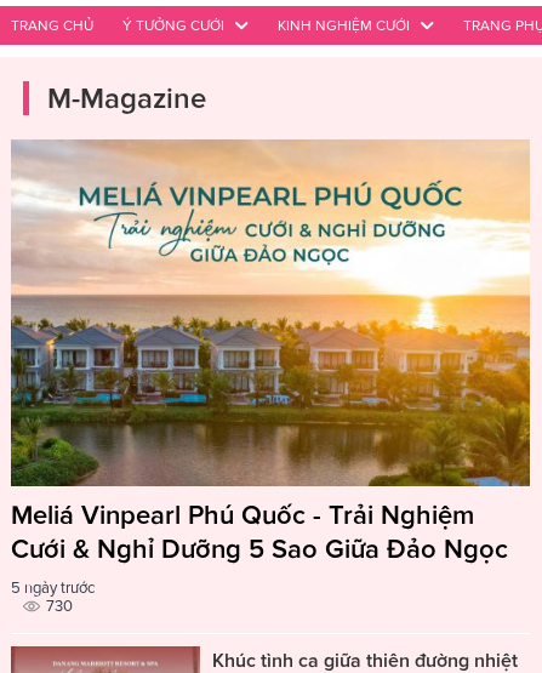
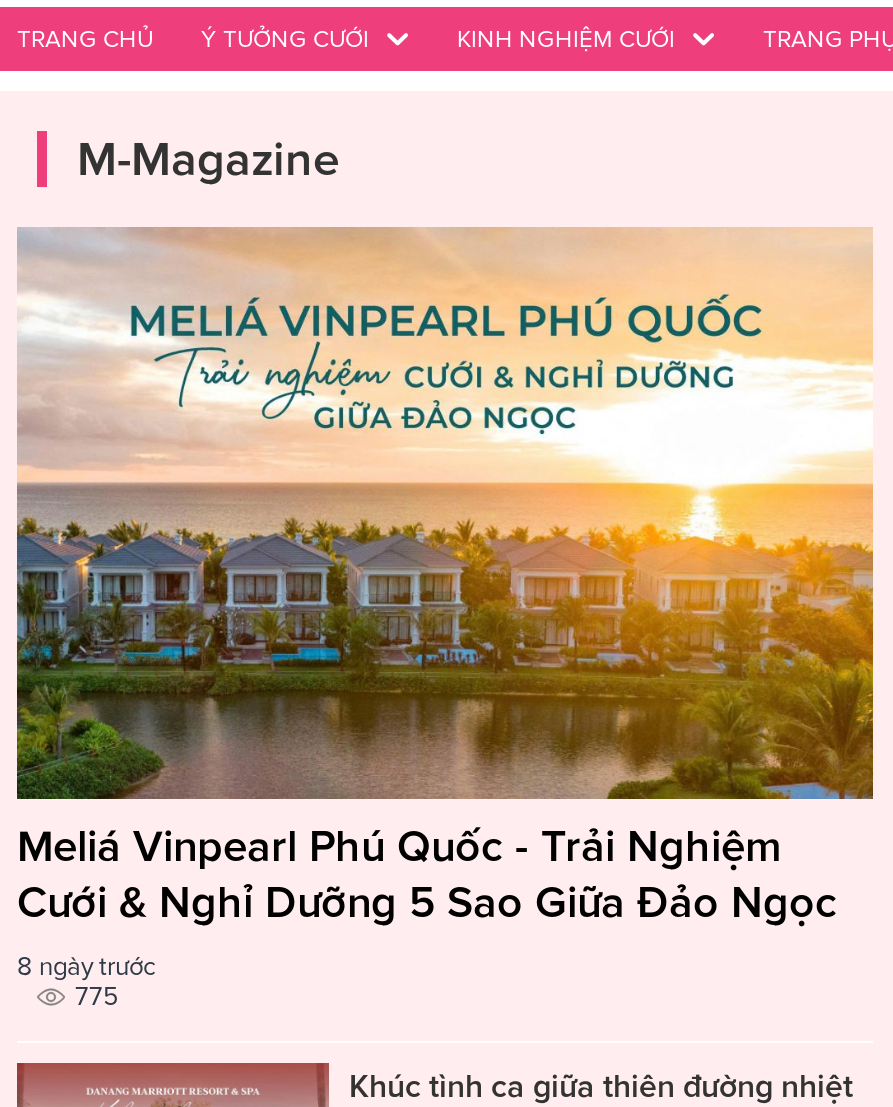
- 5 ngày trước
+ 8 ngày trước

- 730
+ 775
